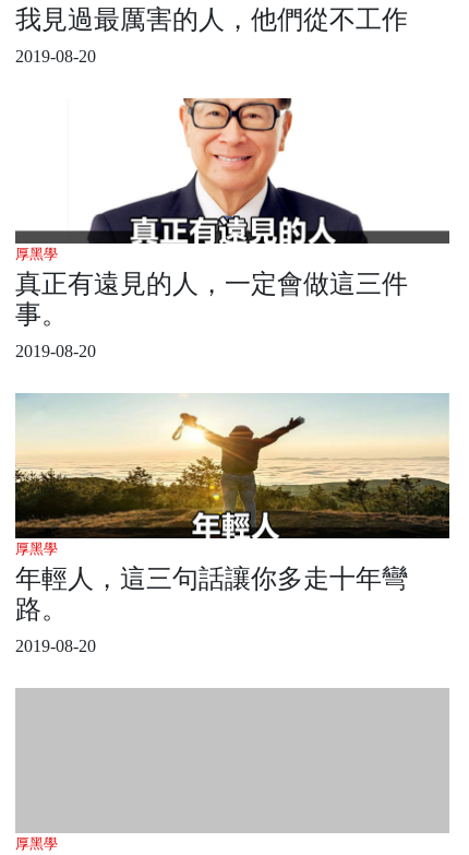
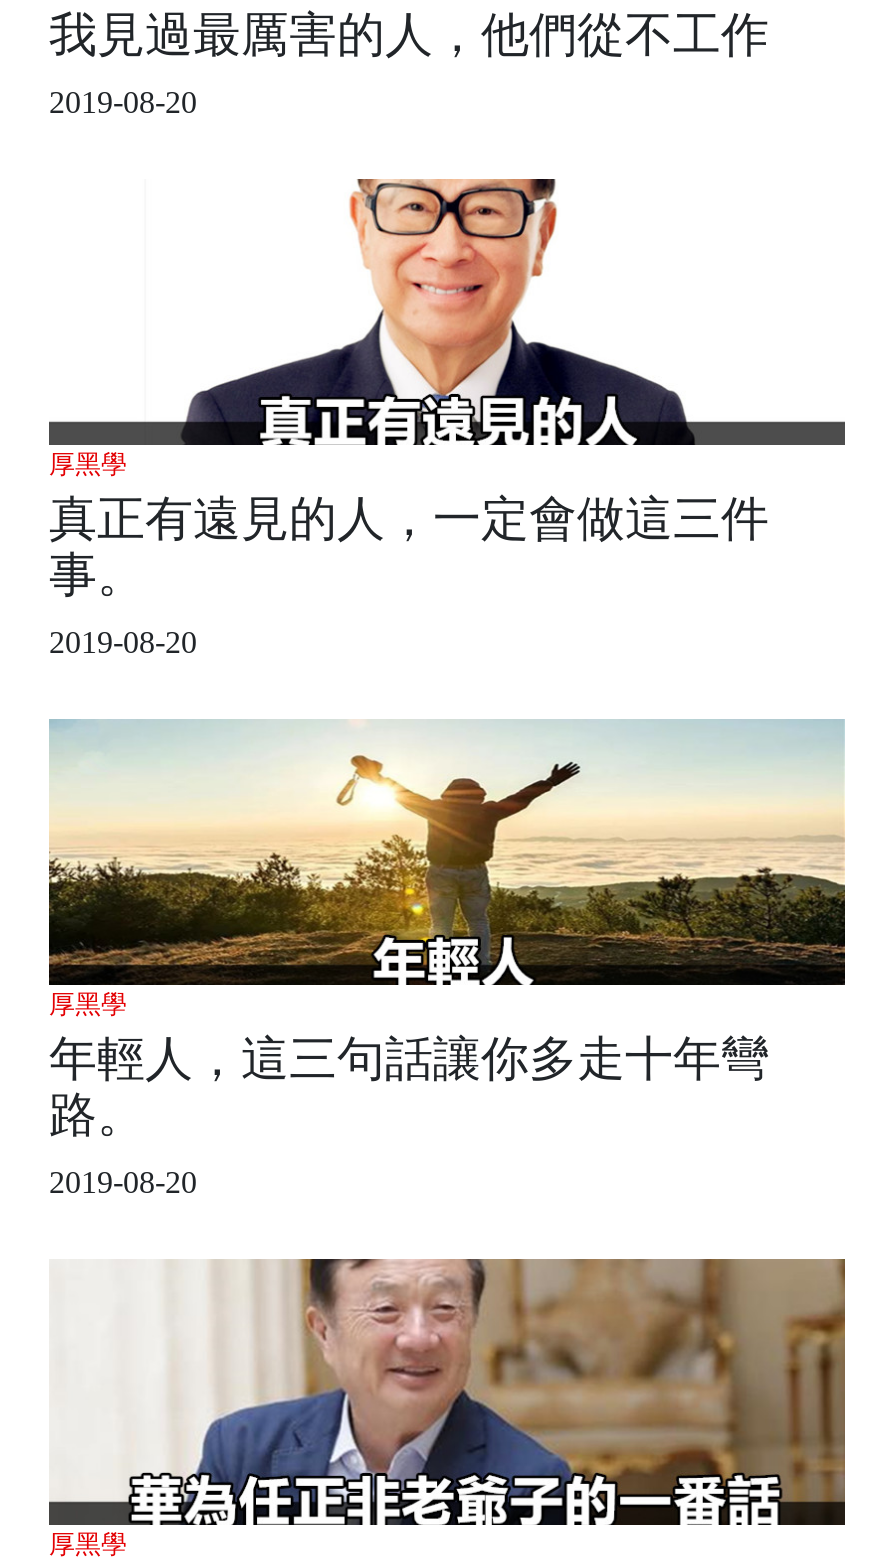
+ [image]
